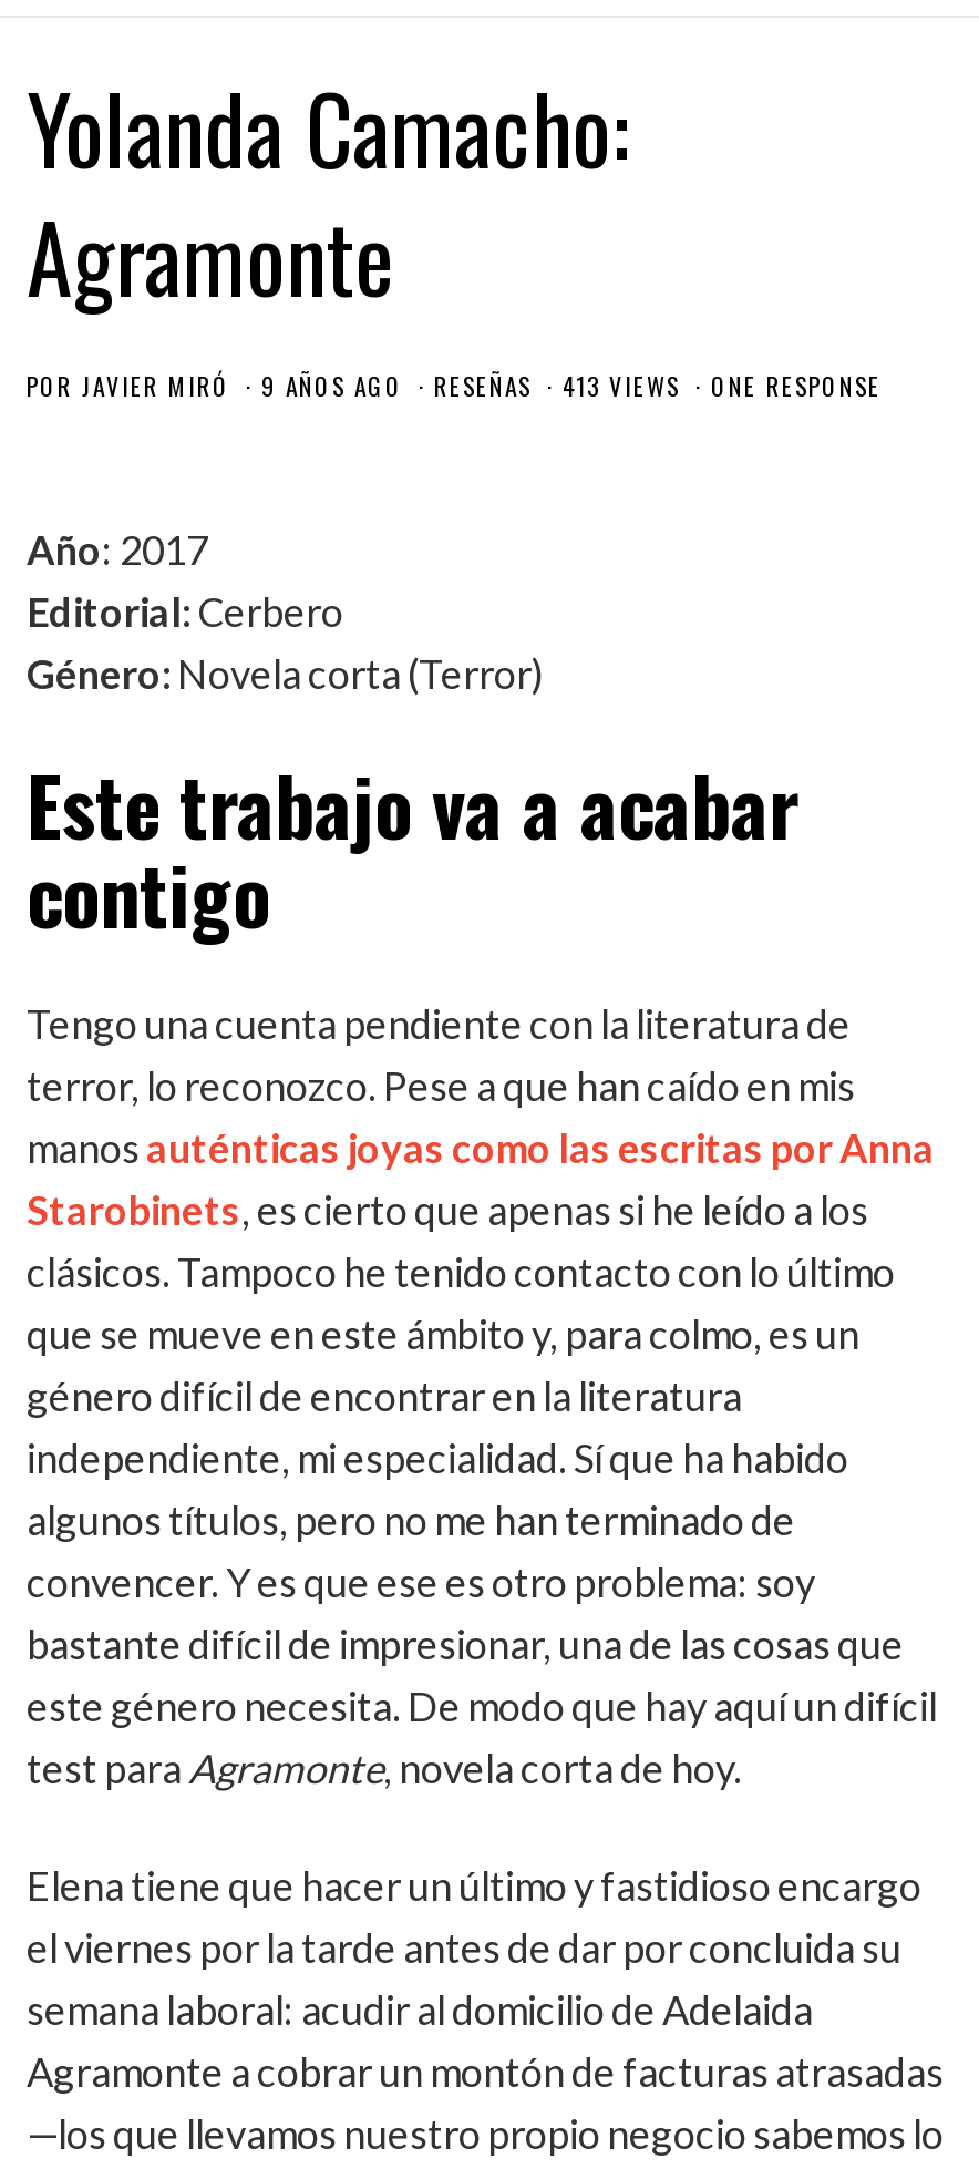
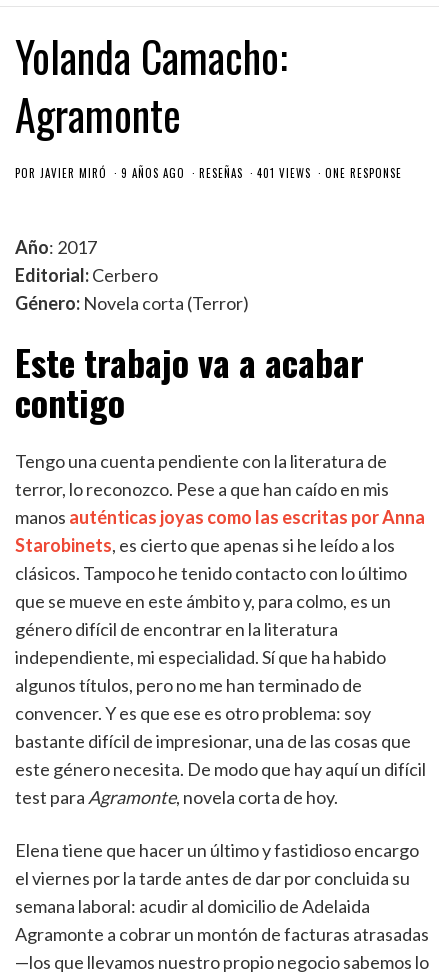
- POR JAVIER MIRÓ 9 AÑOS AGO RESEÑAS 413 VIEWS ONE RESPONSE
+ POR JAVIER MIRÓ 9 AÑOS AGO RESEÑAS 401 VIEWS ONE RESPONSE
